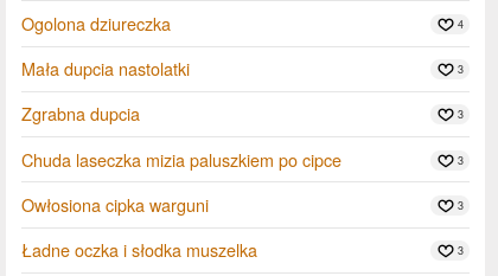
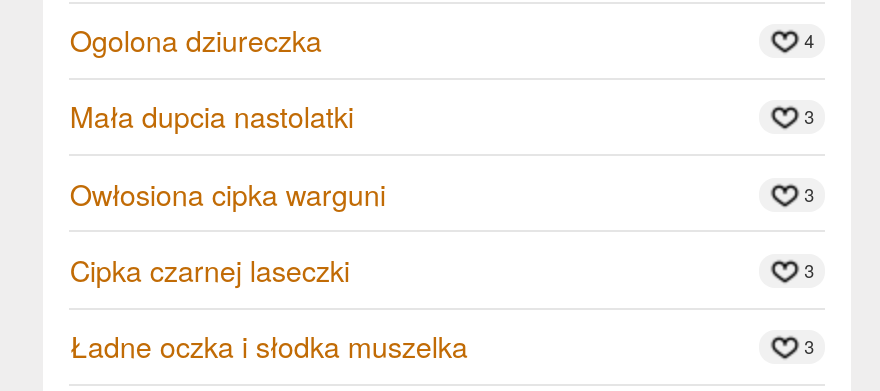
- Zgrabna dupcia

- Chuda laseczka mizia paluszkiem po cipce
- 3
+ Cipka czarnej laseczki

moved up: Owłosiona cipka warguni
